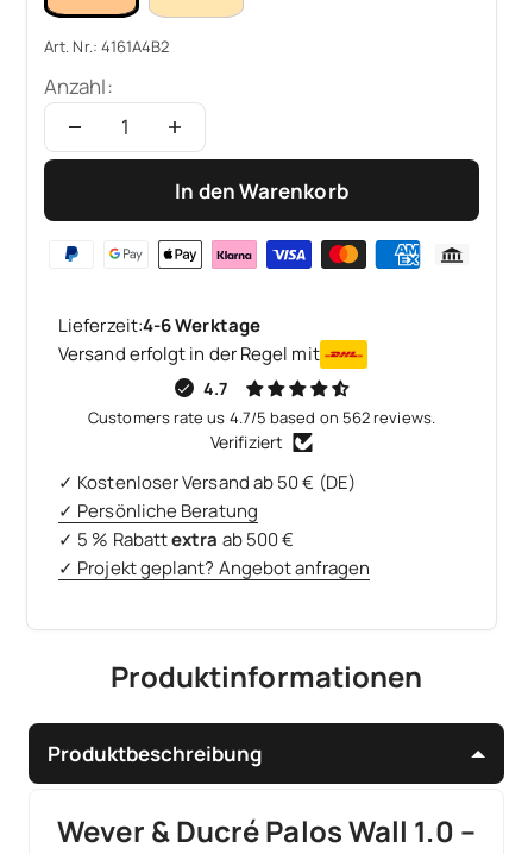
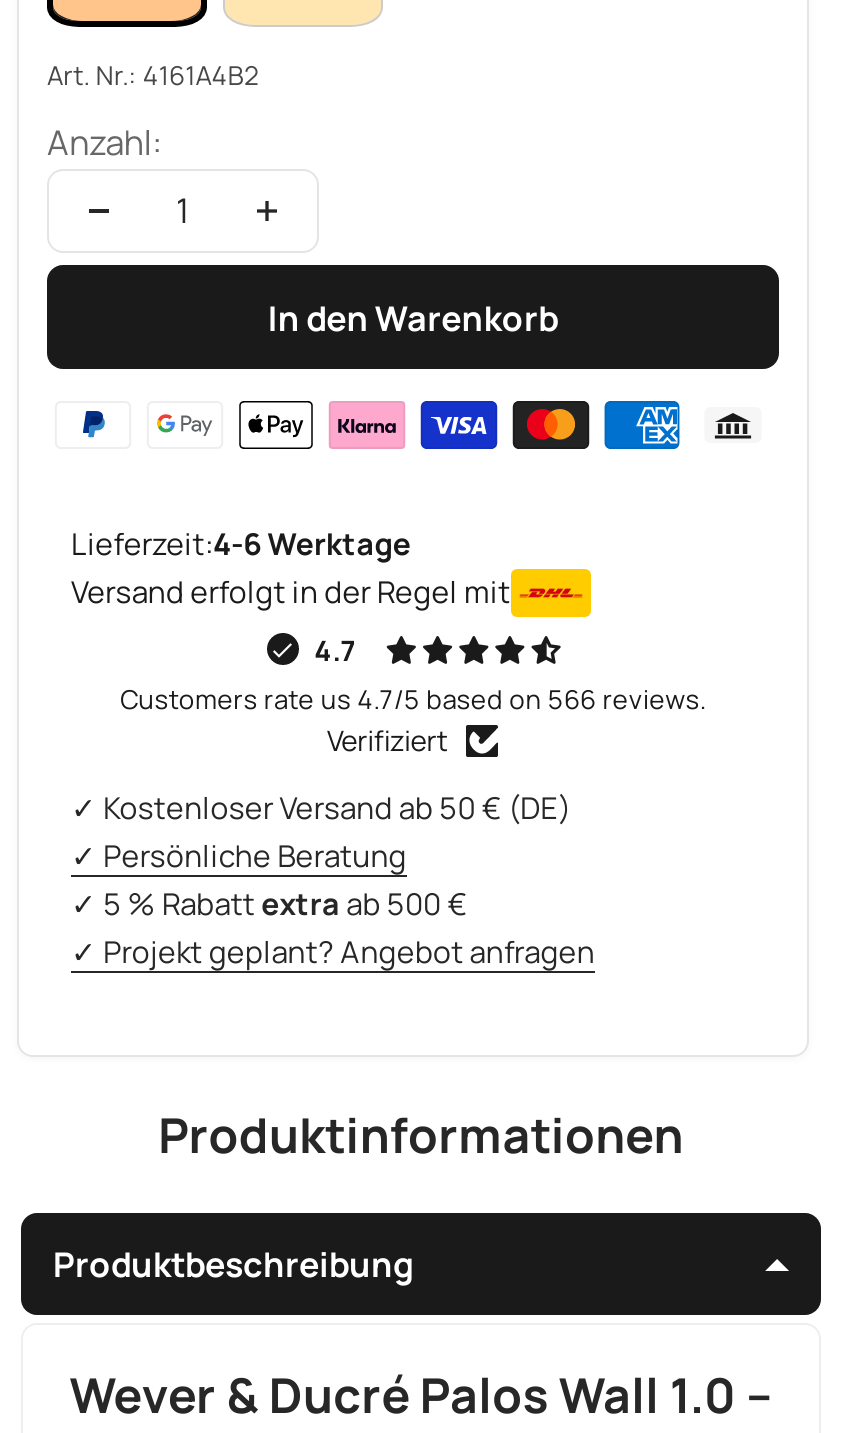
- Customers rate us 4.7/5 based on 562 reviews.
+ Customers rate us 4.7/5 based on 566 reviews.
